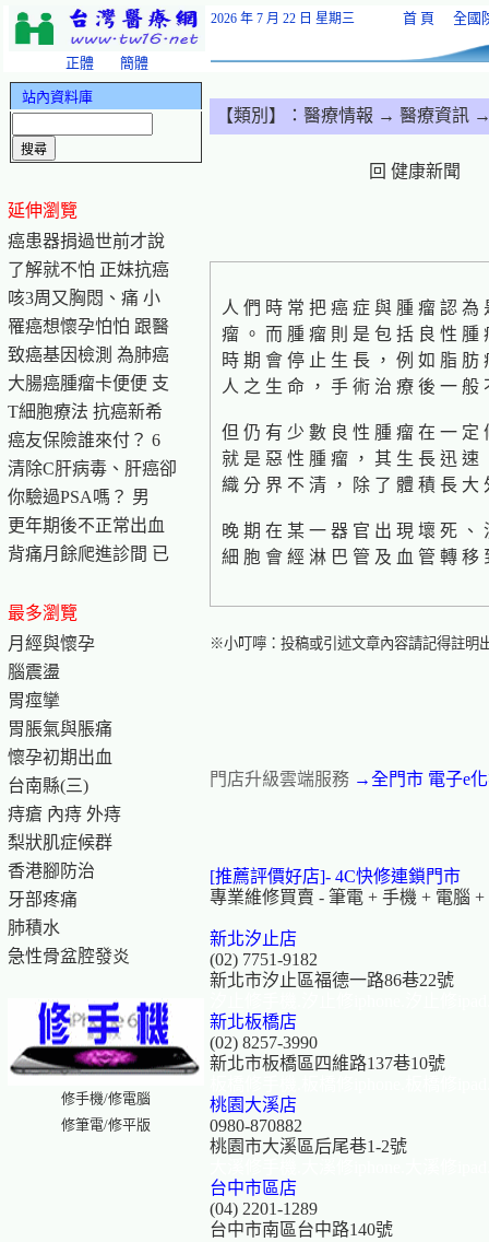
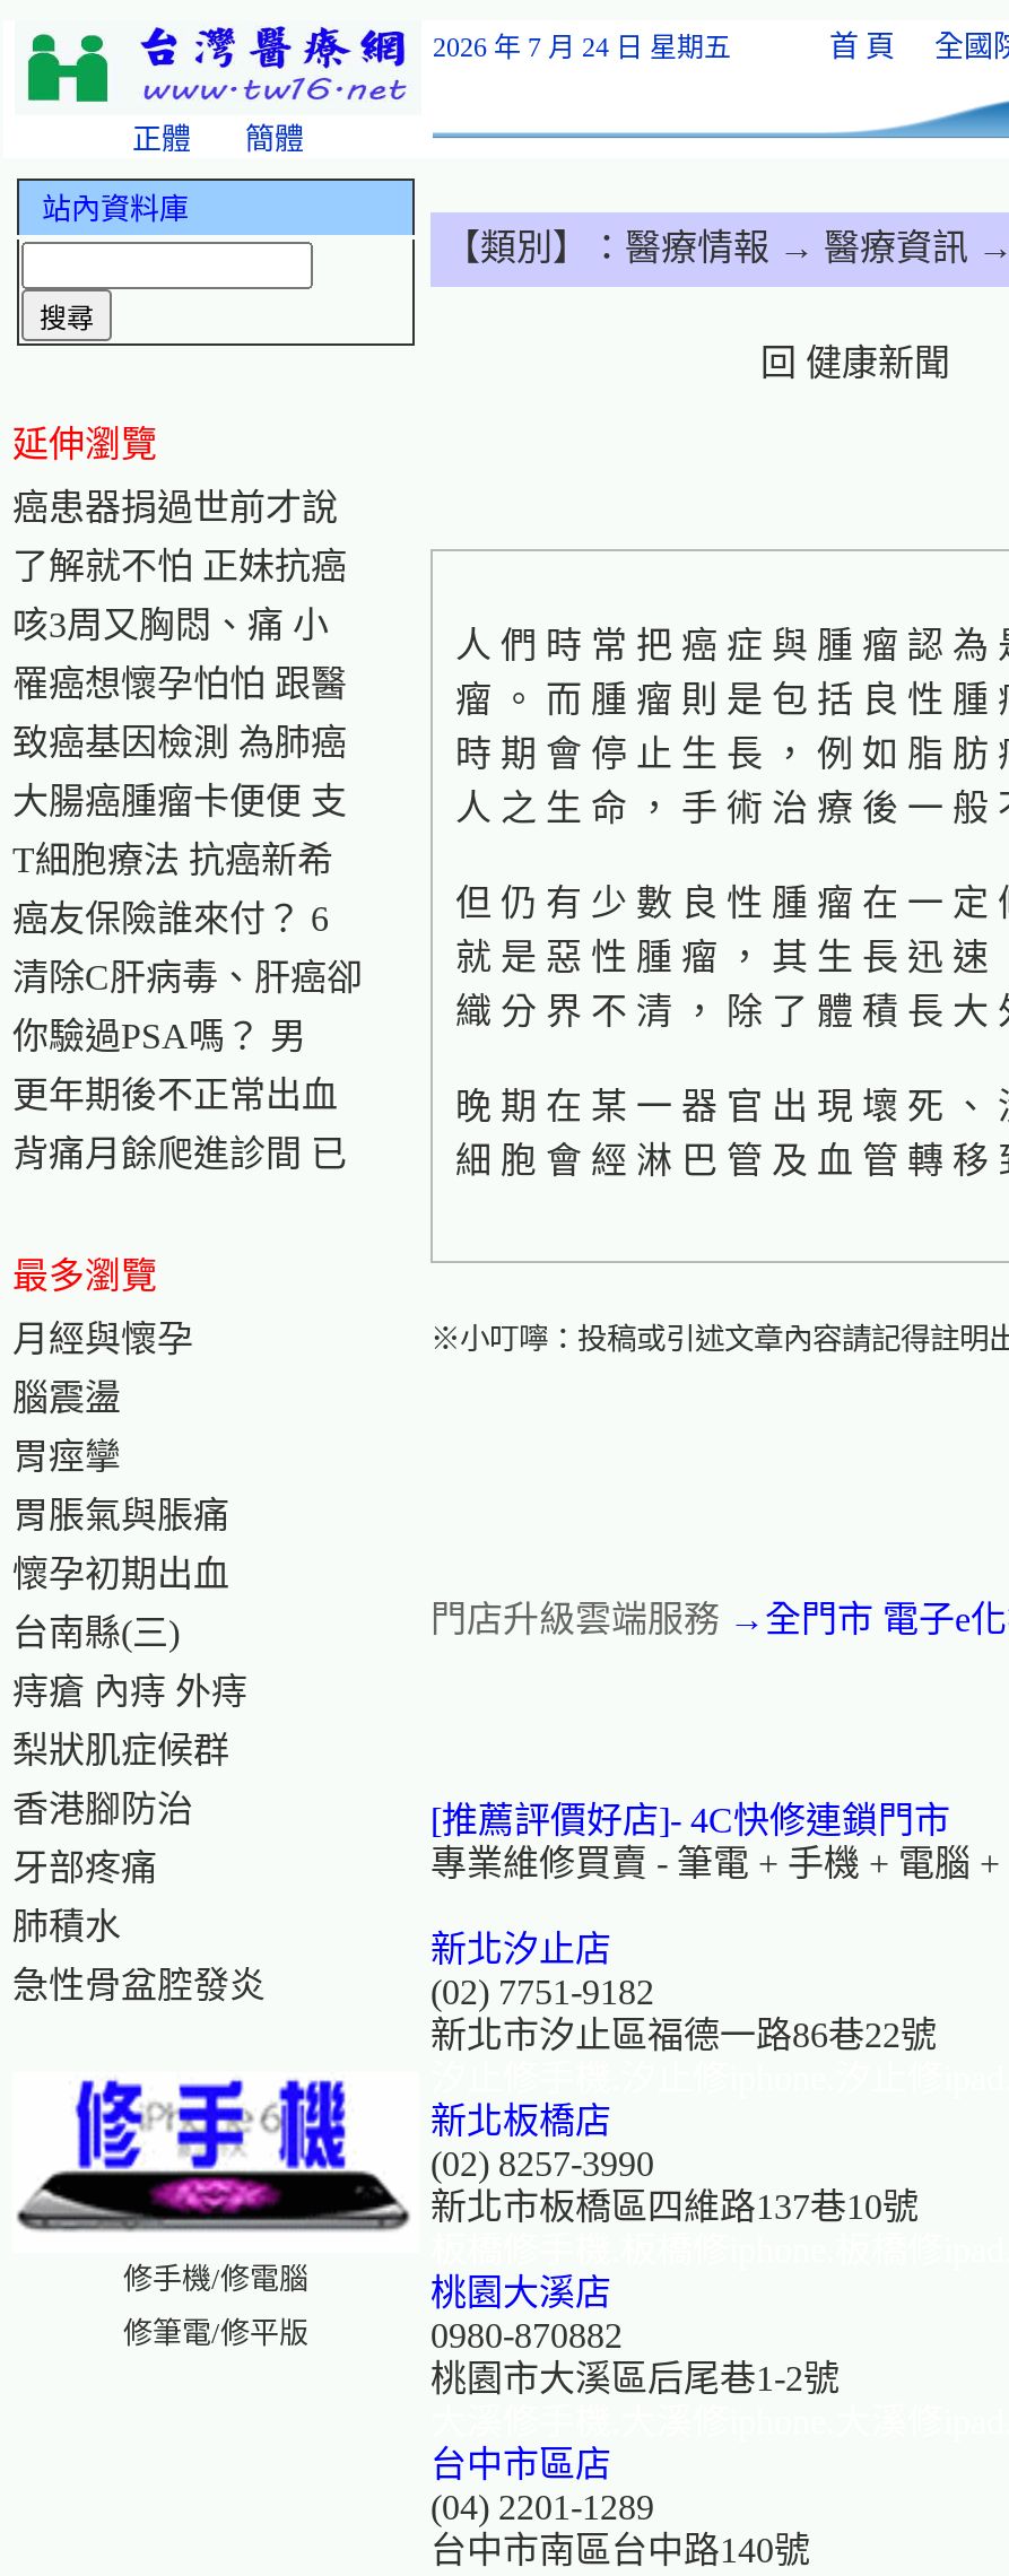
- 2026 年 7 月 22 日星期三
+ 2026 年 7 月 24 日星期五
